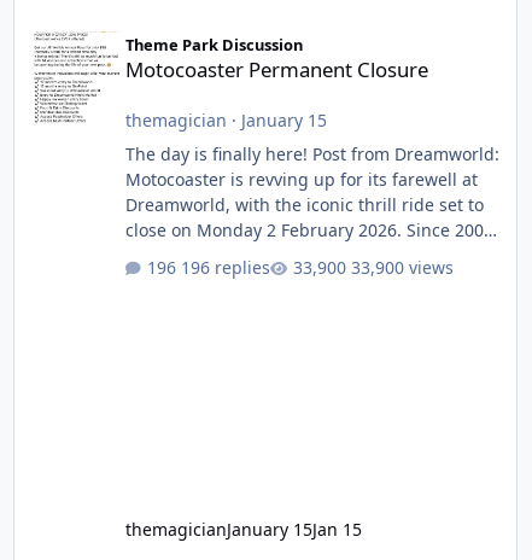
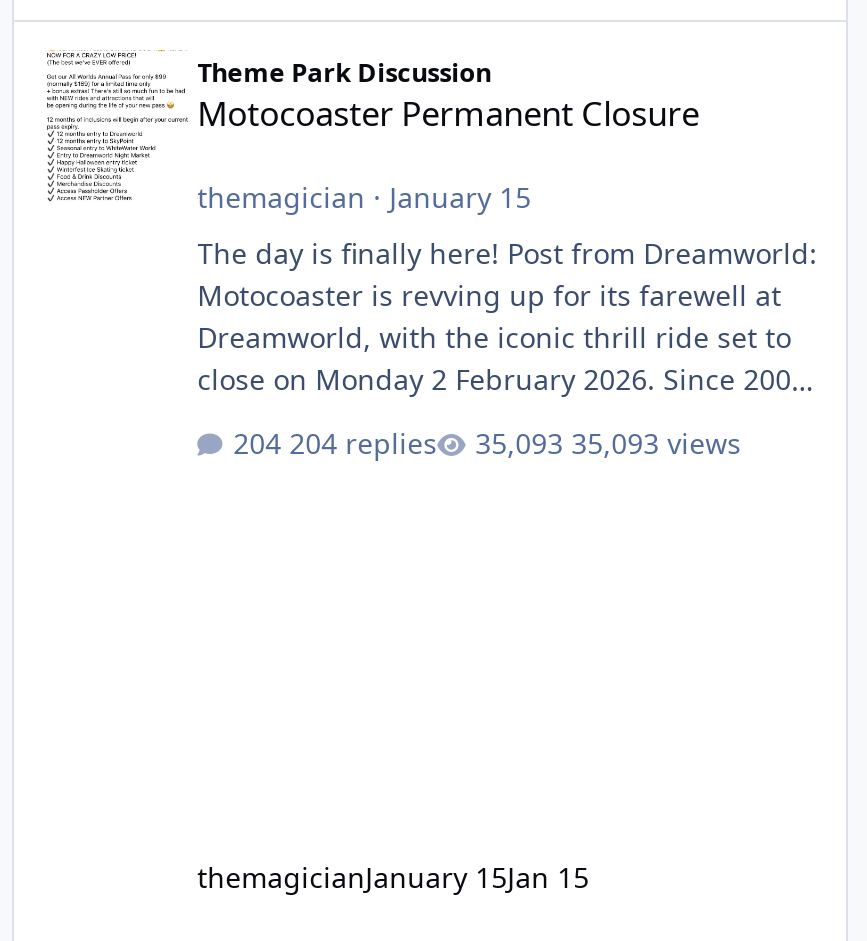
- 196 replies
+ 204 replies

- 33,900 views
+ 35,093 views
